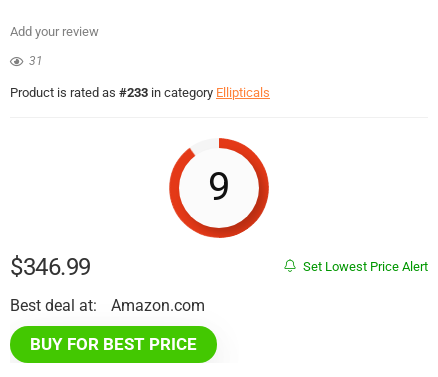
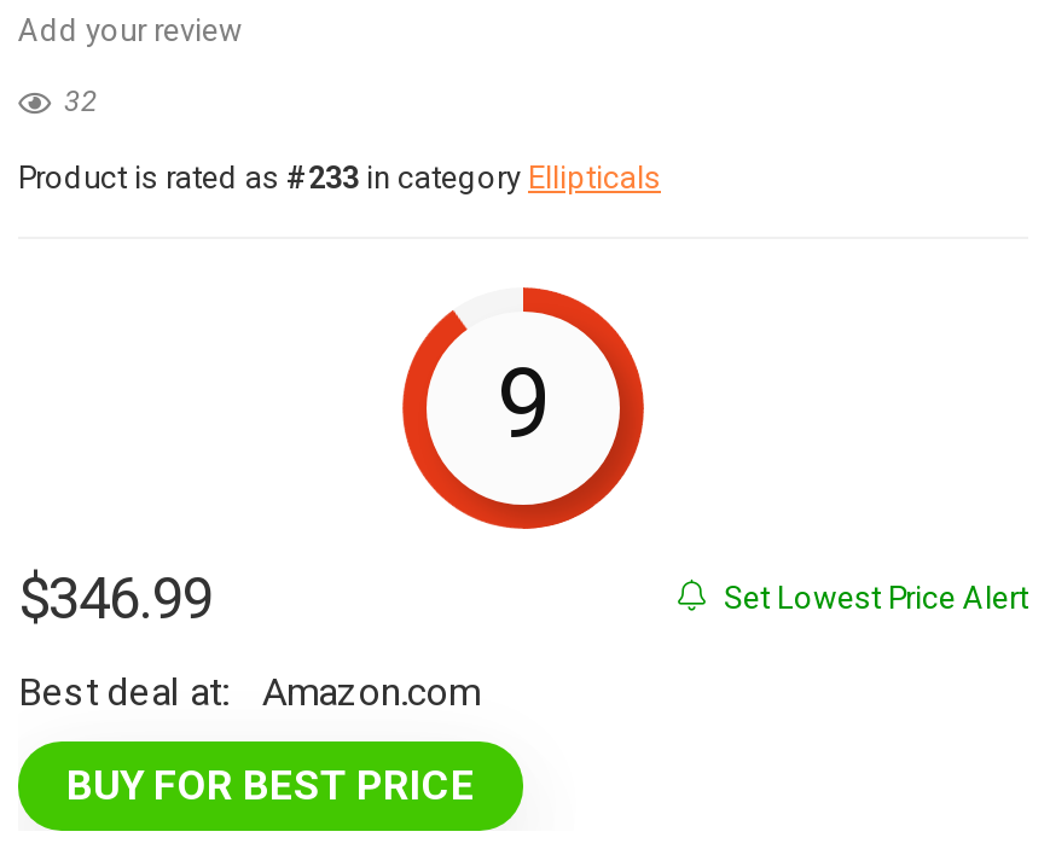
- 31
+ 32
